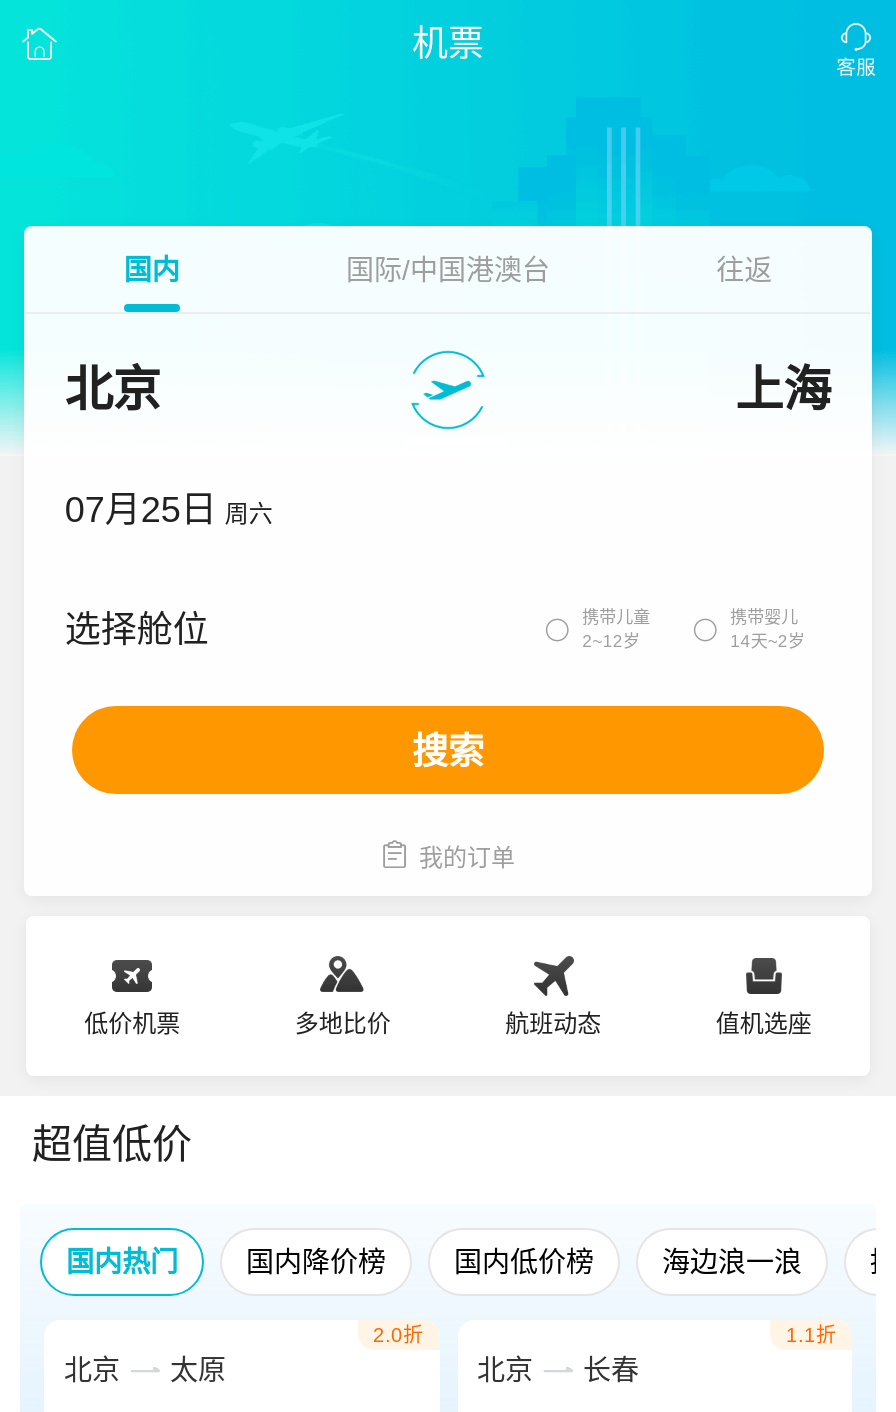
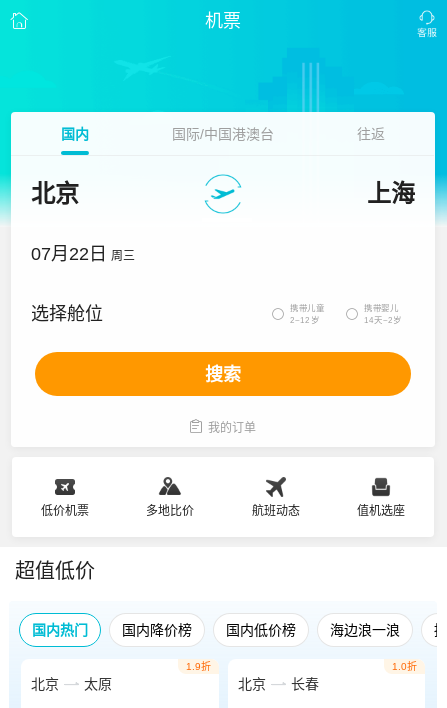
- 07月25日 周六
+ 07月22日 周三

- 2.0折
+ 1.9折

- 1.1折
+ 1.0折
